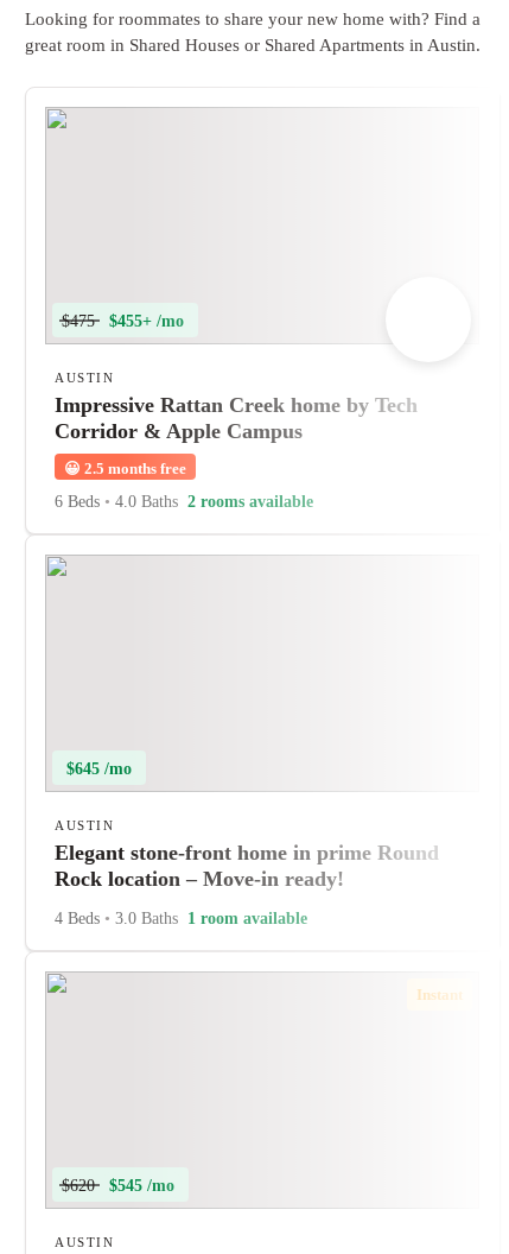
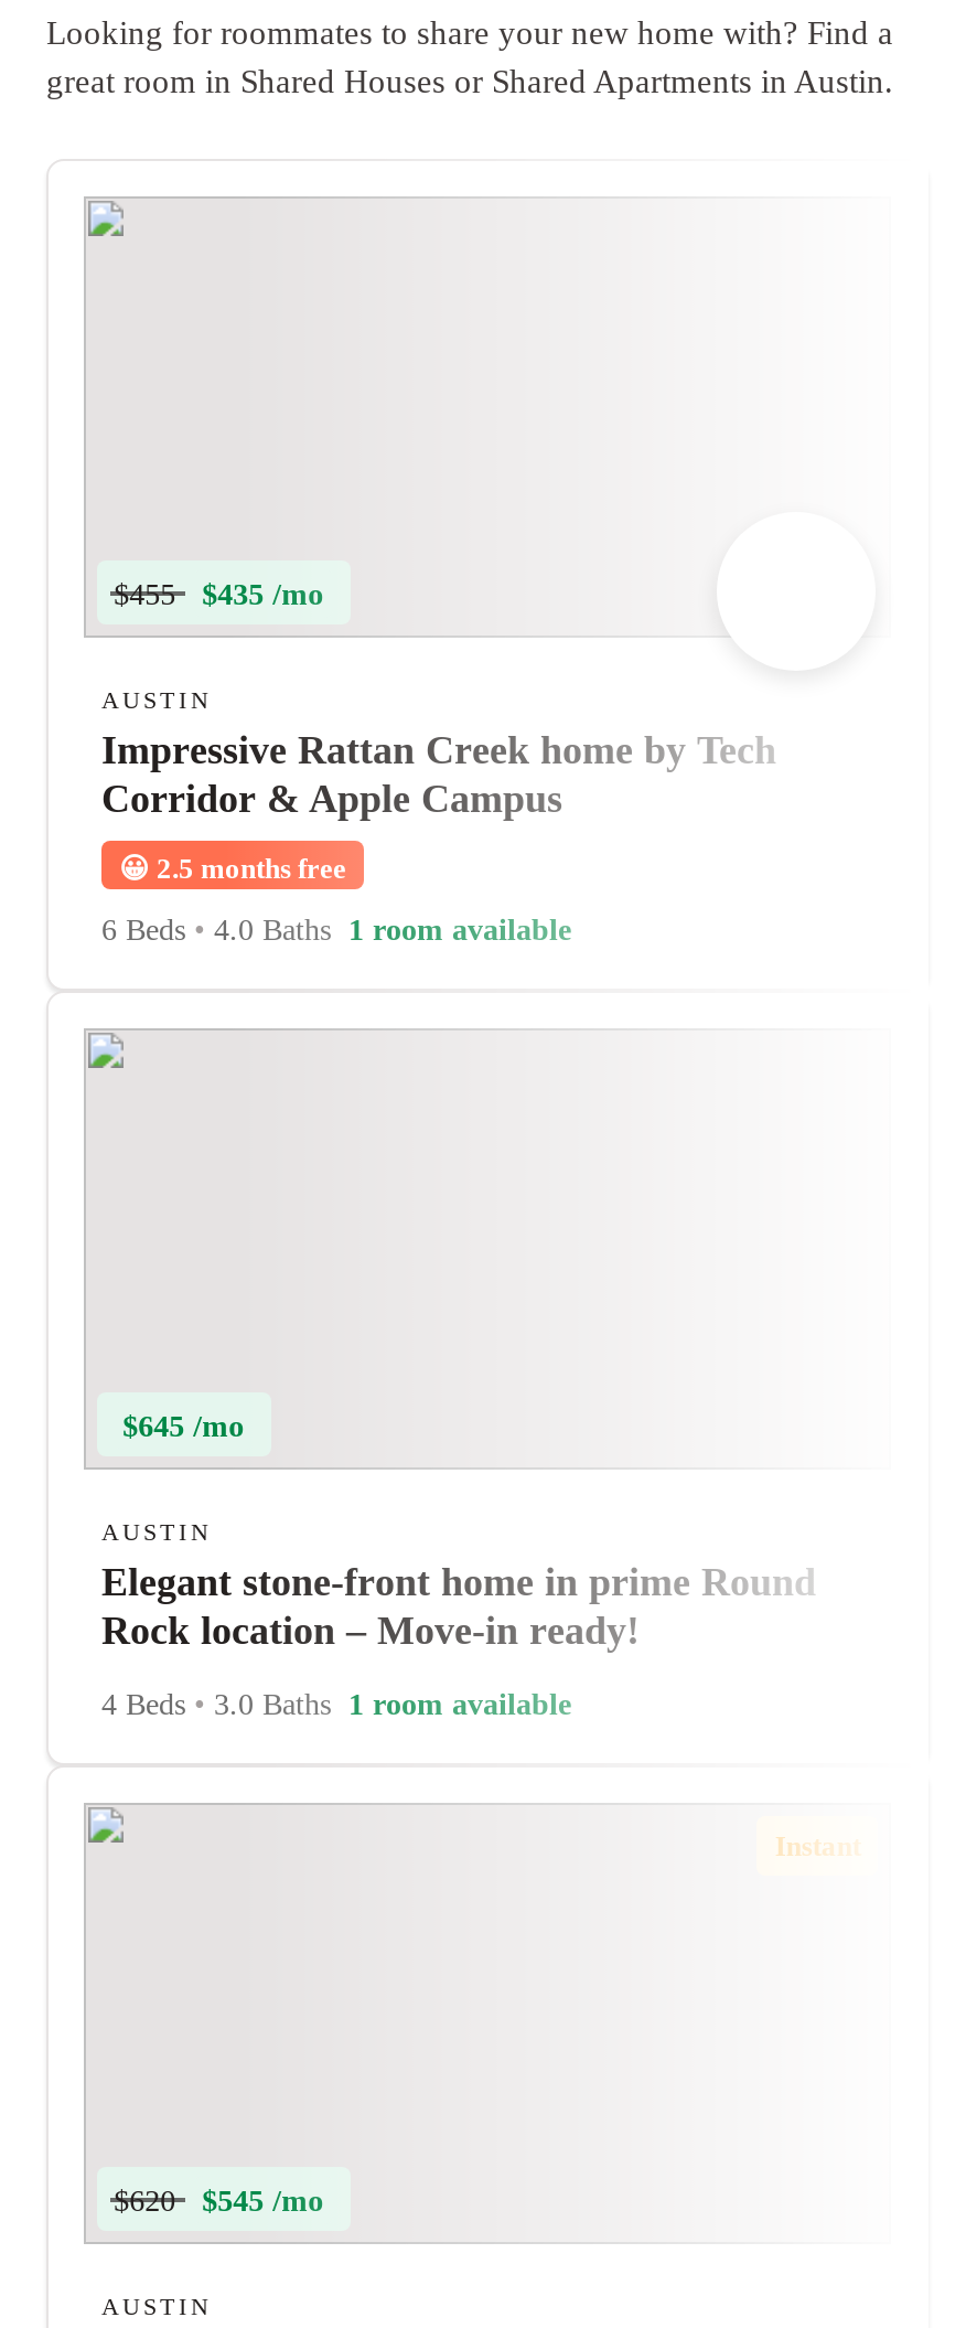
- $475 $455+ /mo
+ $455 $435 /mo

- 6 Beds • 4.0 Baths 2 rooms available
+ 6 Beds • 4.0 Baths 1 room available
